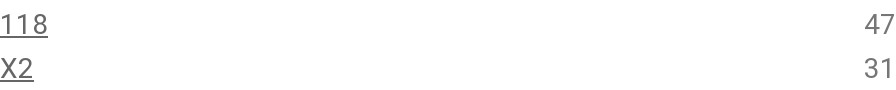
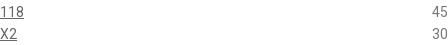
- 47
+ 45

- 31
+ 30
